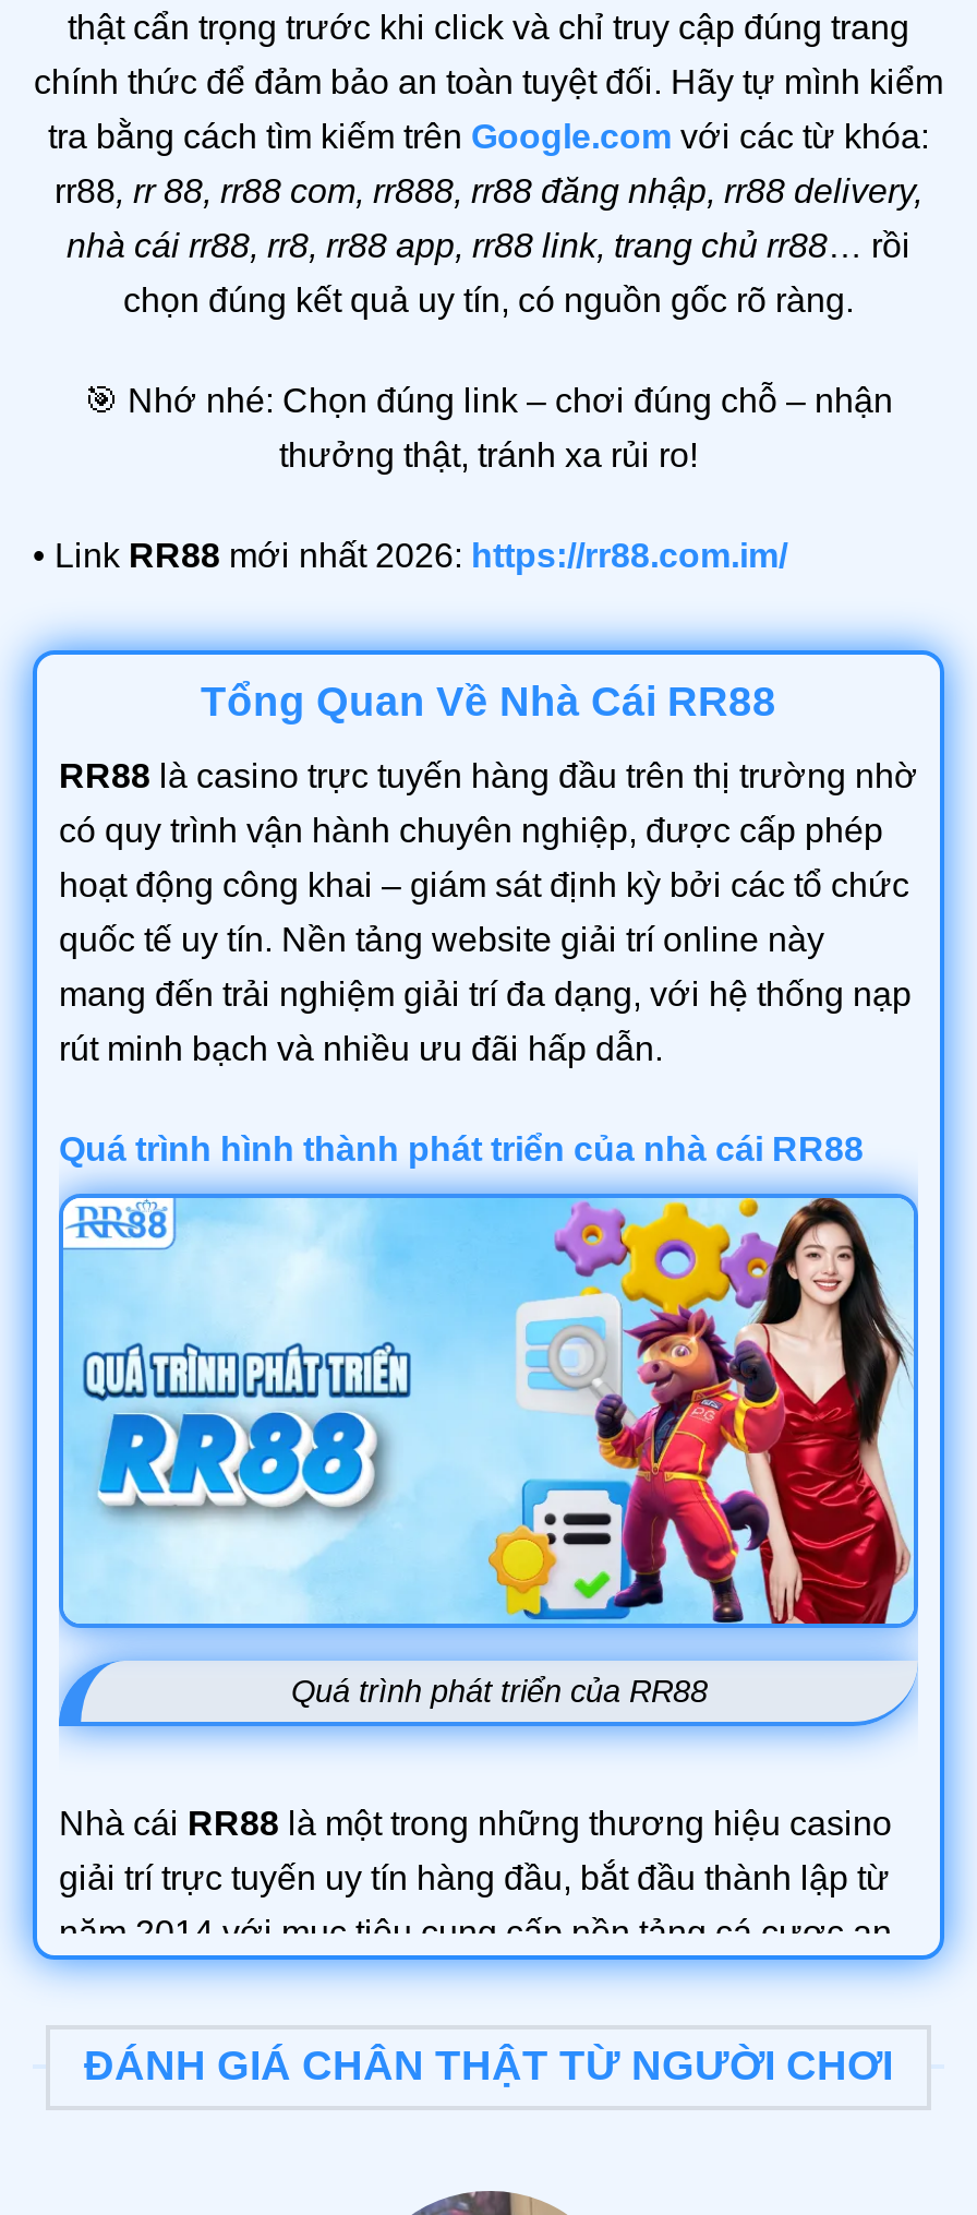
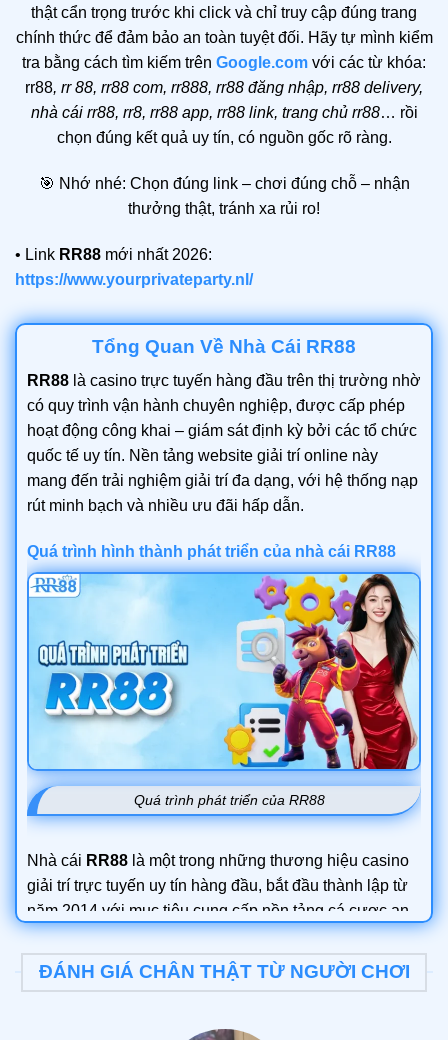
- • Link RR88 mới nhất 2026: https://rr88.com.im/
+ • Link RR88 mới nhất 2026:
+ https://www.yourprivateparty.nl/
